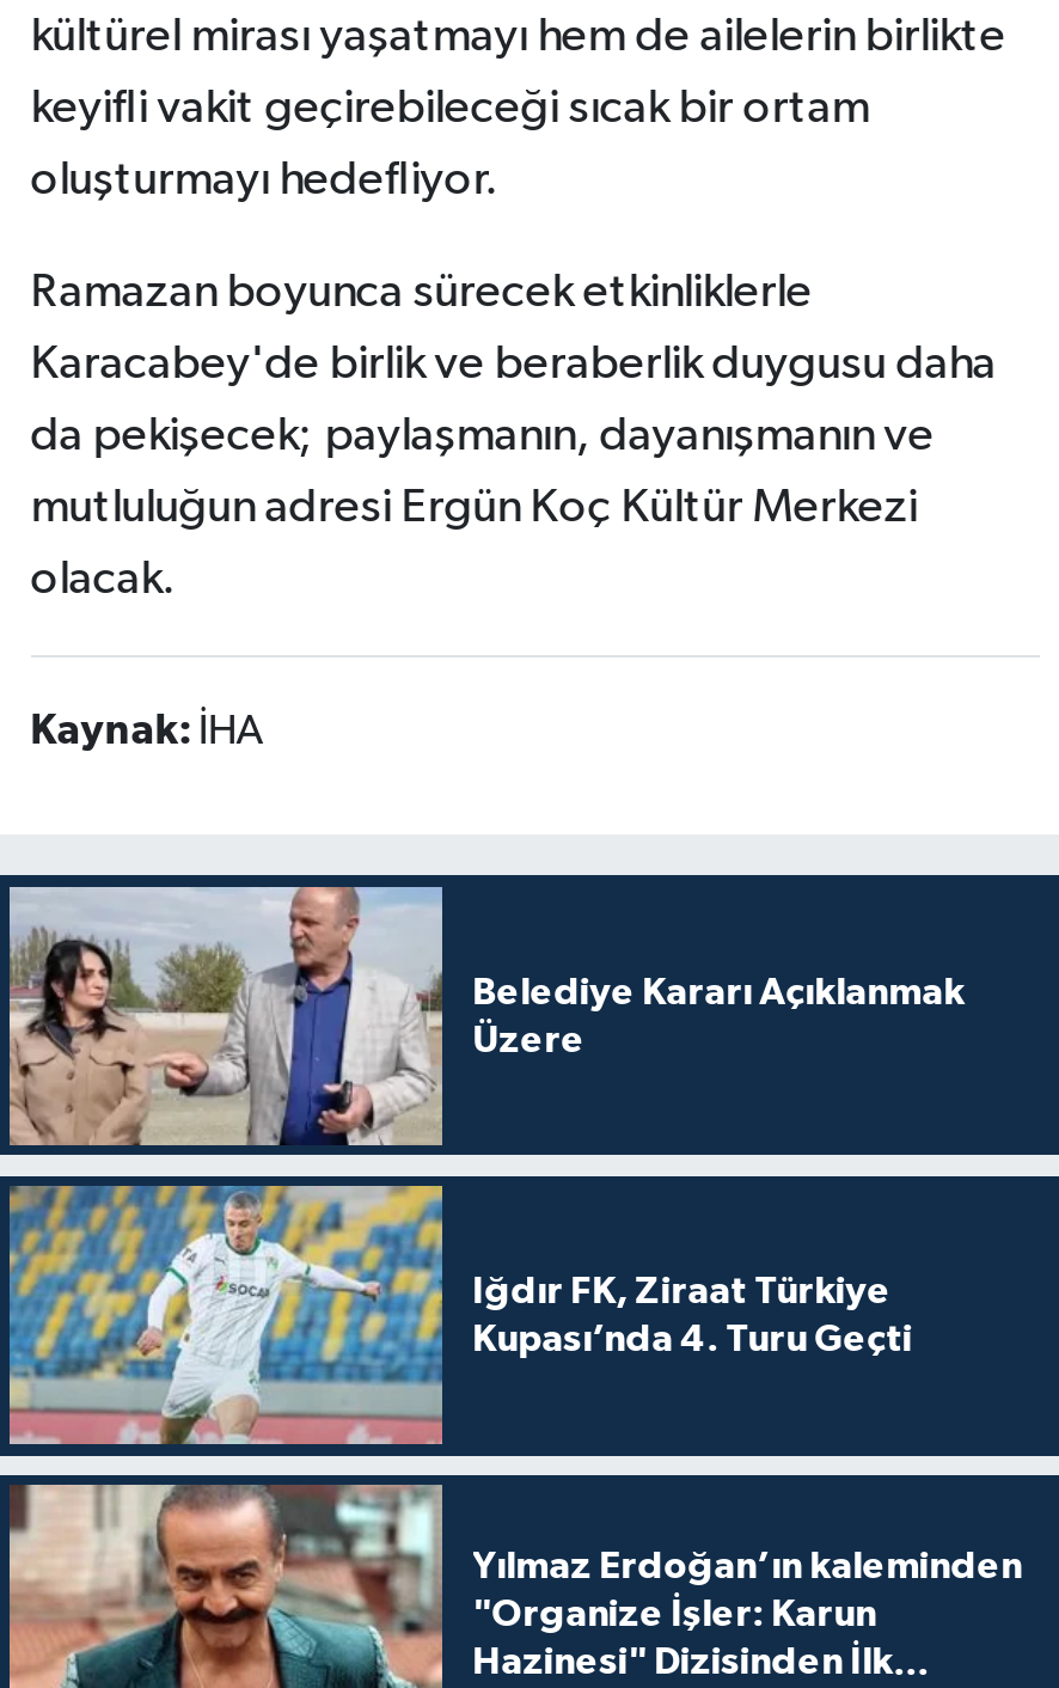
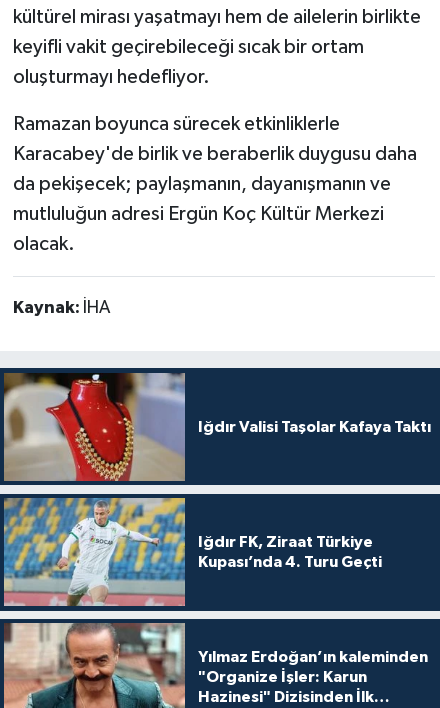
- [image]
- Belediye Kararı Açıklanmak
- Üzere
+ [image]
+ Iğdır Valisi Taşolar Kafaya Taktı
